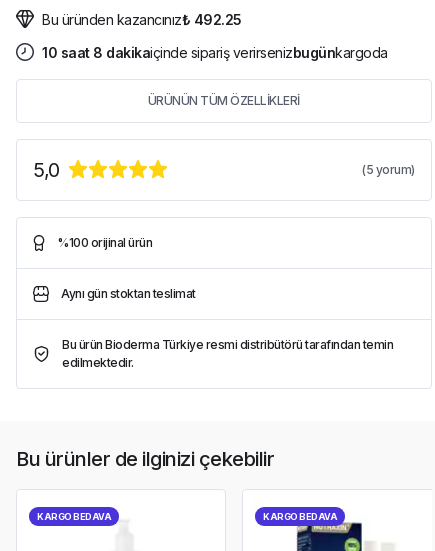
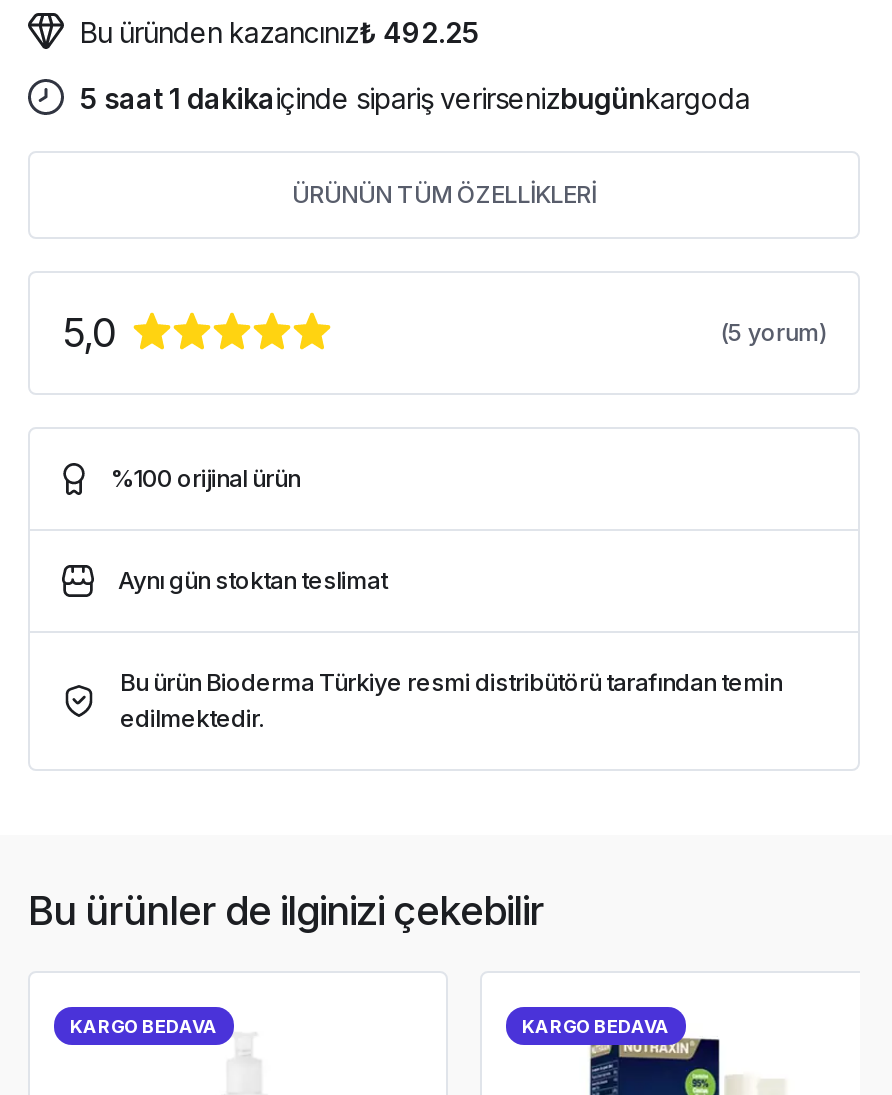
- 10 saat 8 dakikaiçinde sipariş verirsenizbugünkargoda
+ 5 saat 1 dakikaiçinde sipariş verirsenizbugünkargoda
